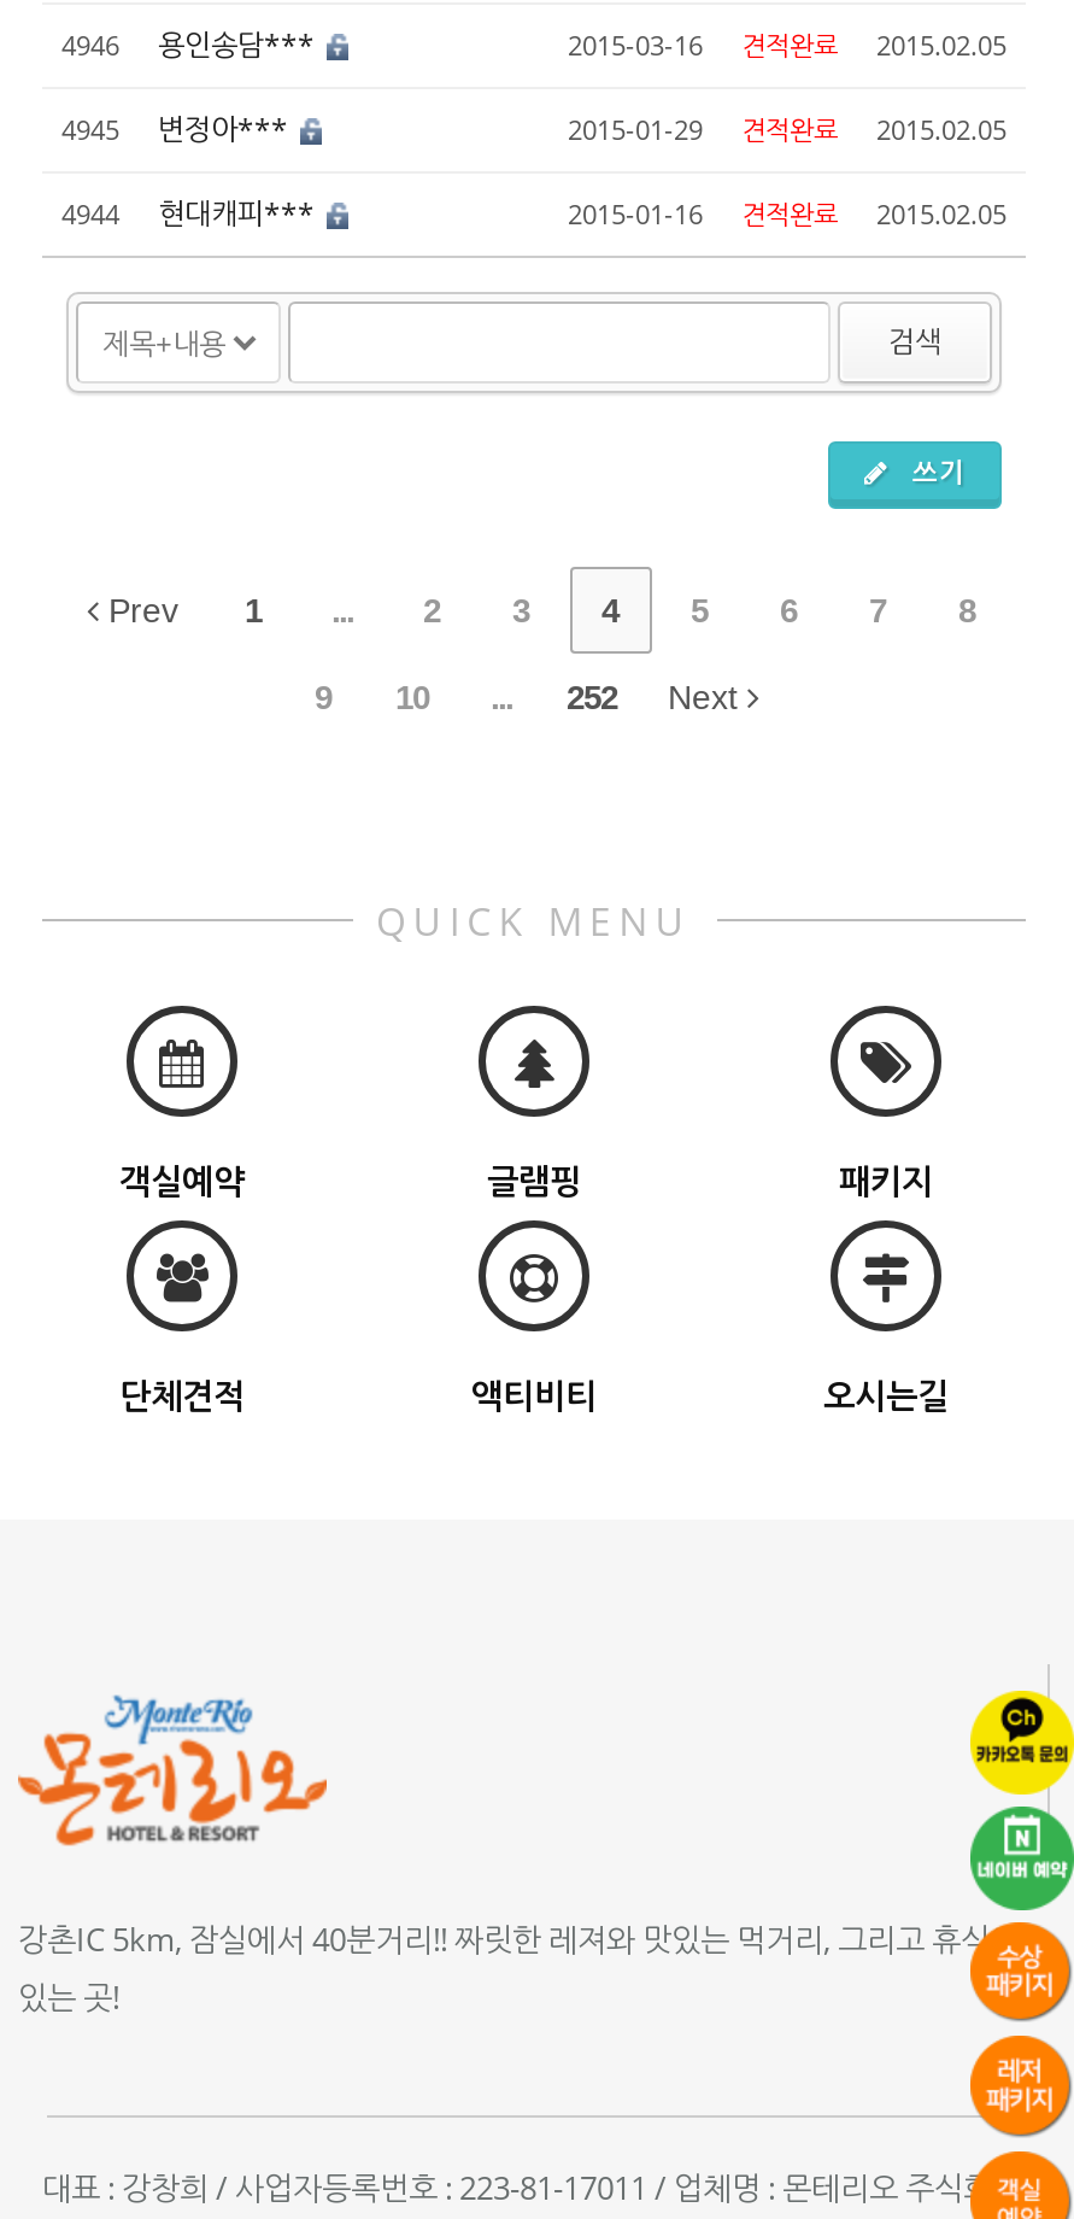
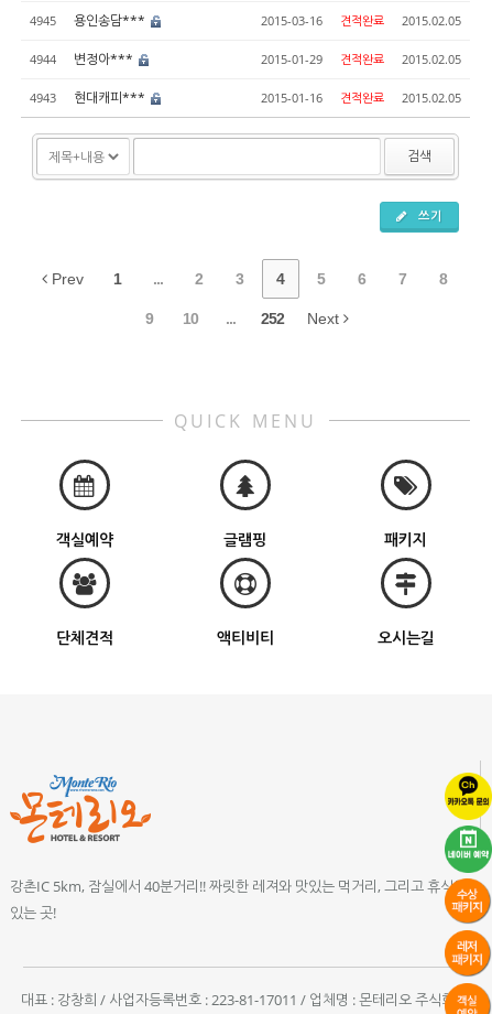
- 4946 용인송담***
+ 4945 용인송담***

- 4945 변정아***
+ 4944 변정아***

- 4944 현대캐피***
+ 4943 현대캐피***
